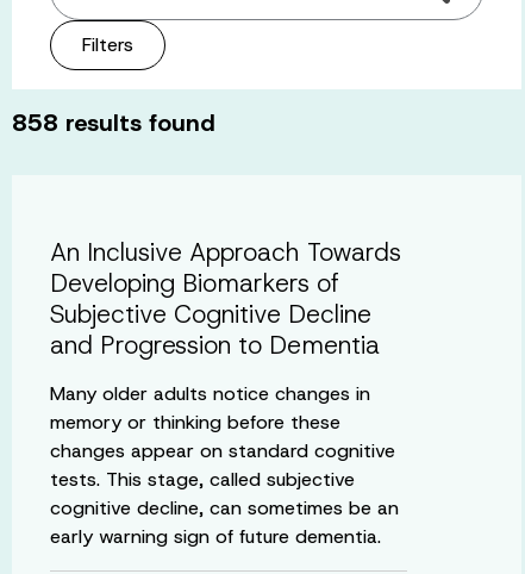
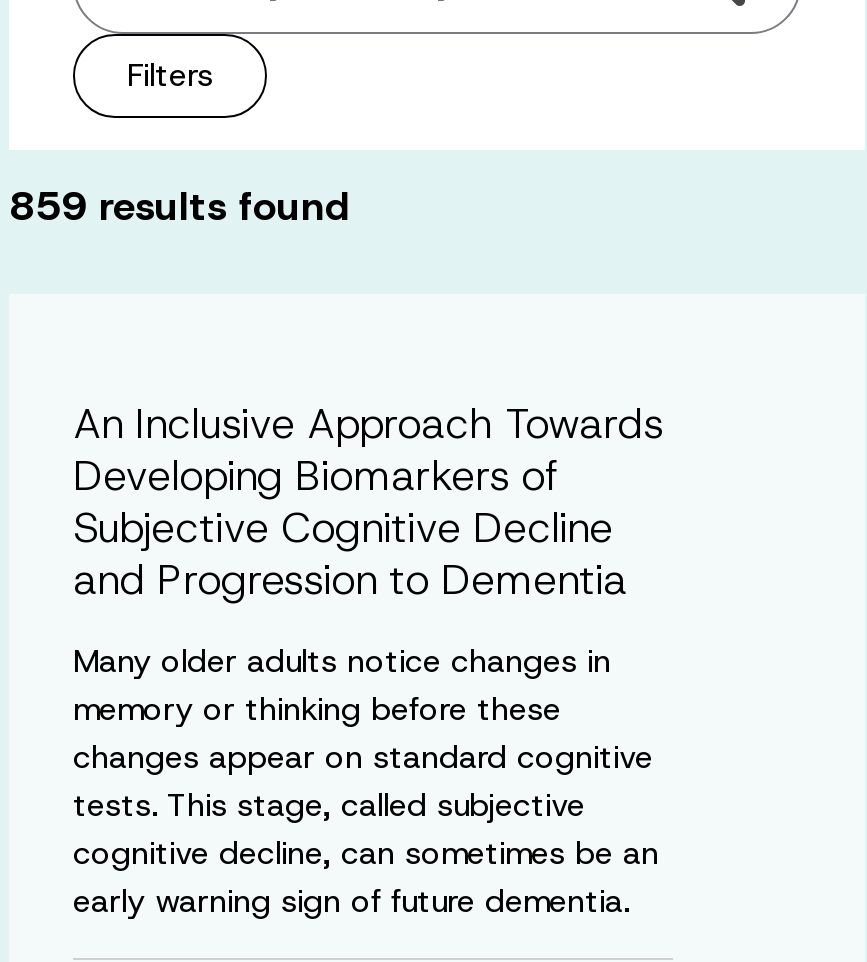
- 858 results found
+ 859 results found
